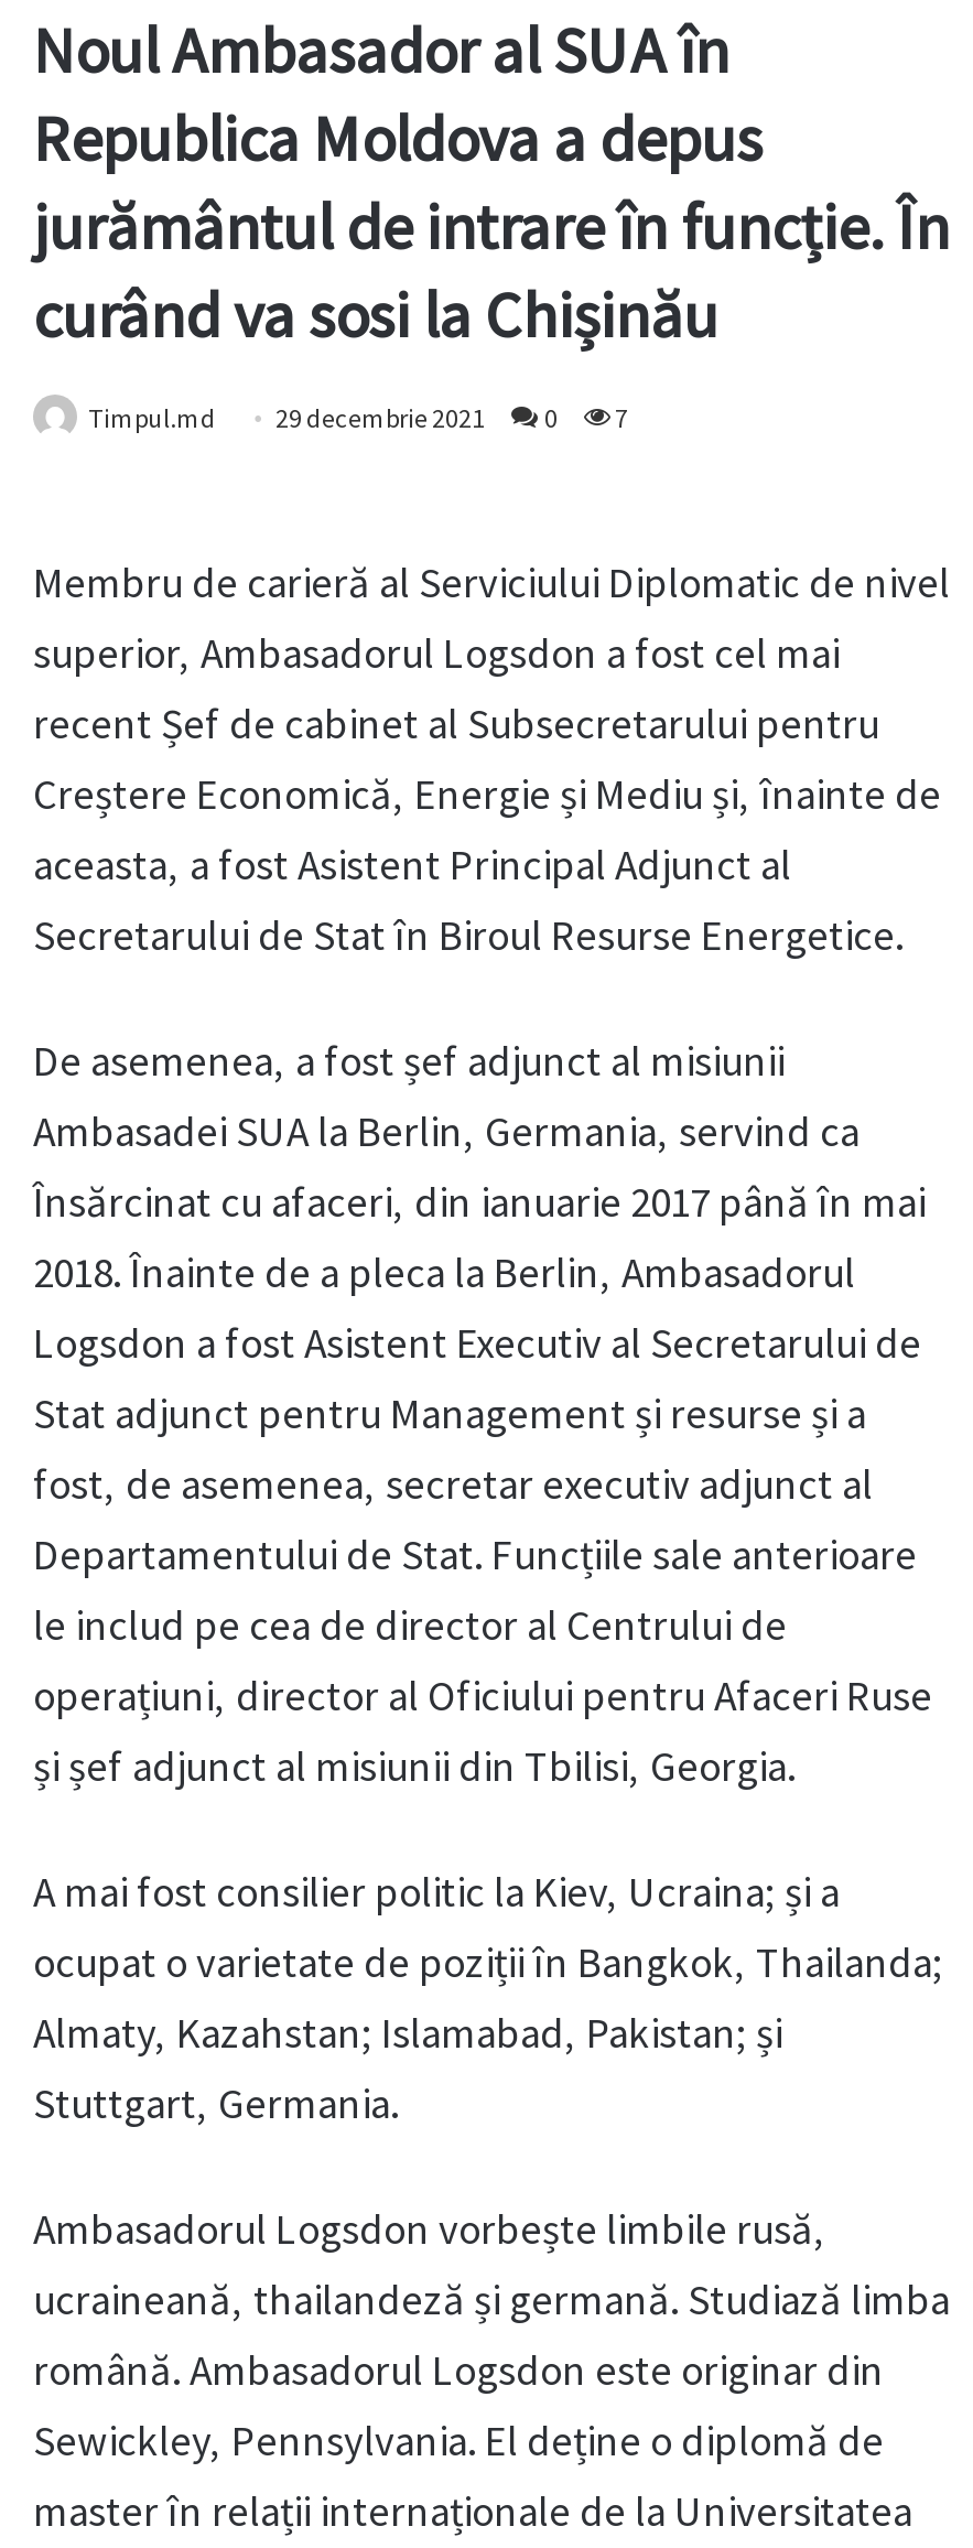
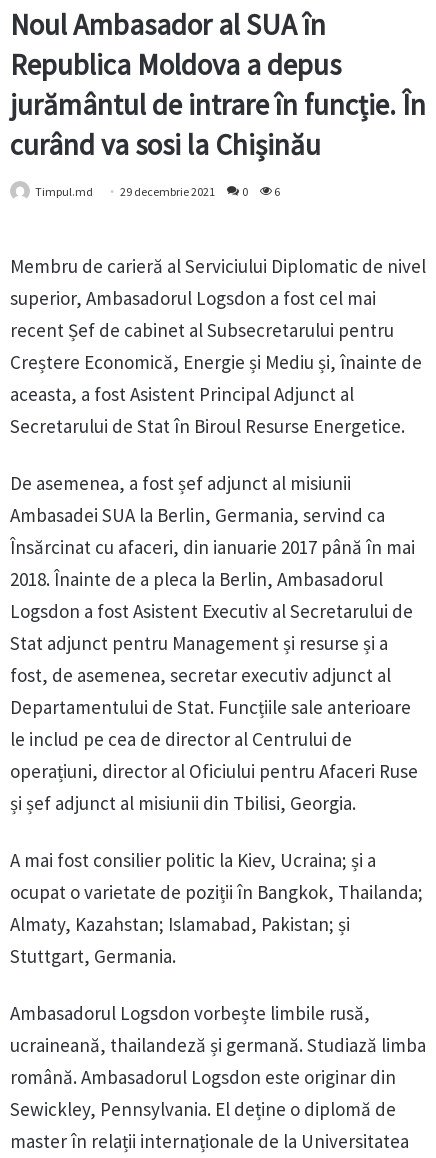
- Timpul.md 29 decembrie 2021 0 7
+ Timpul.md 29 decembrie 2021 0 6
